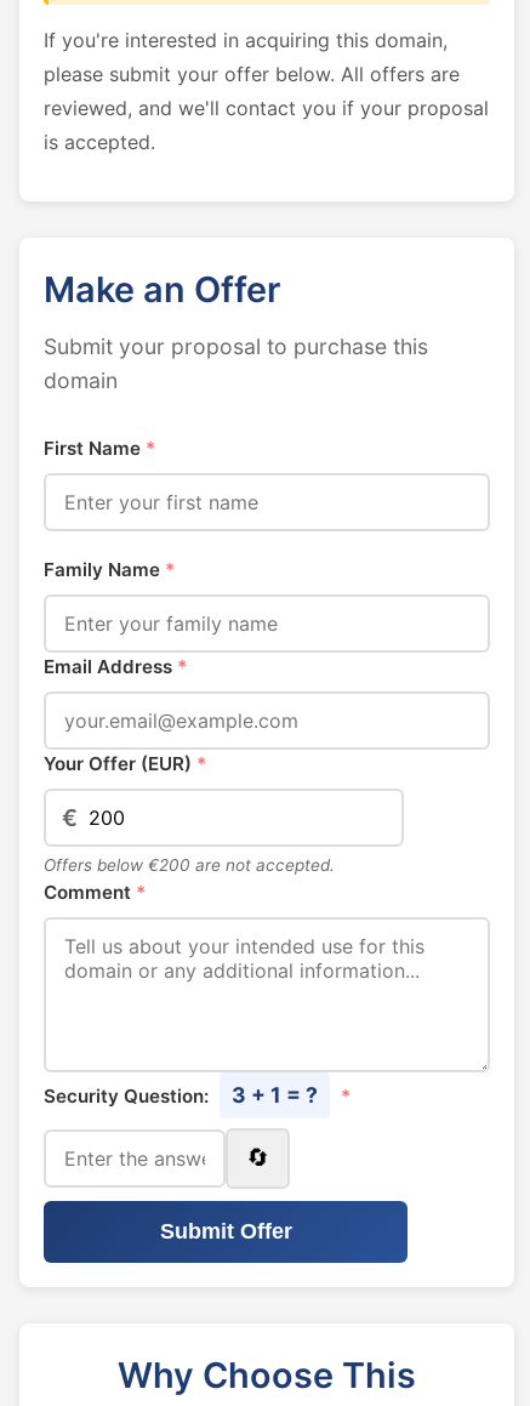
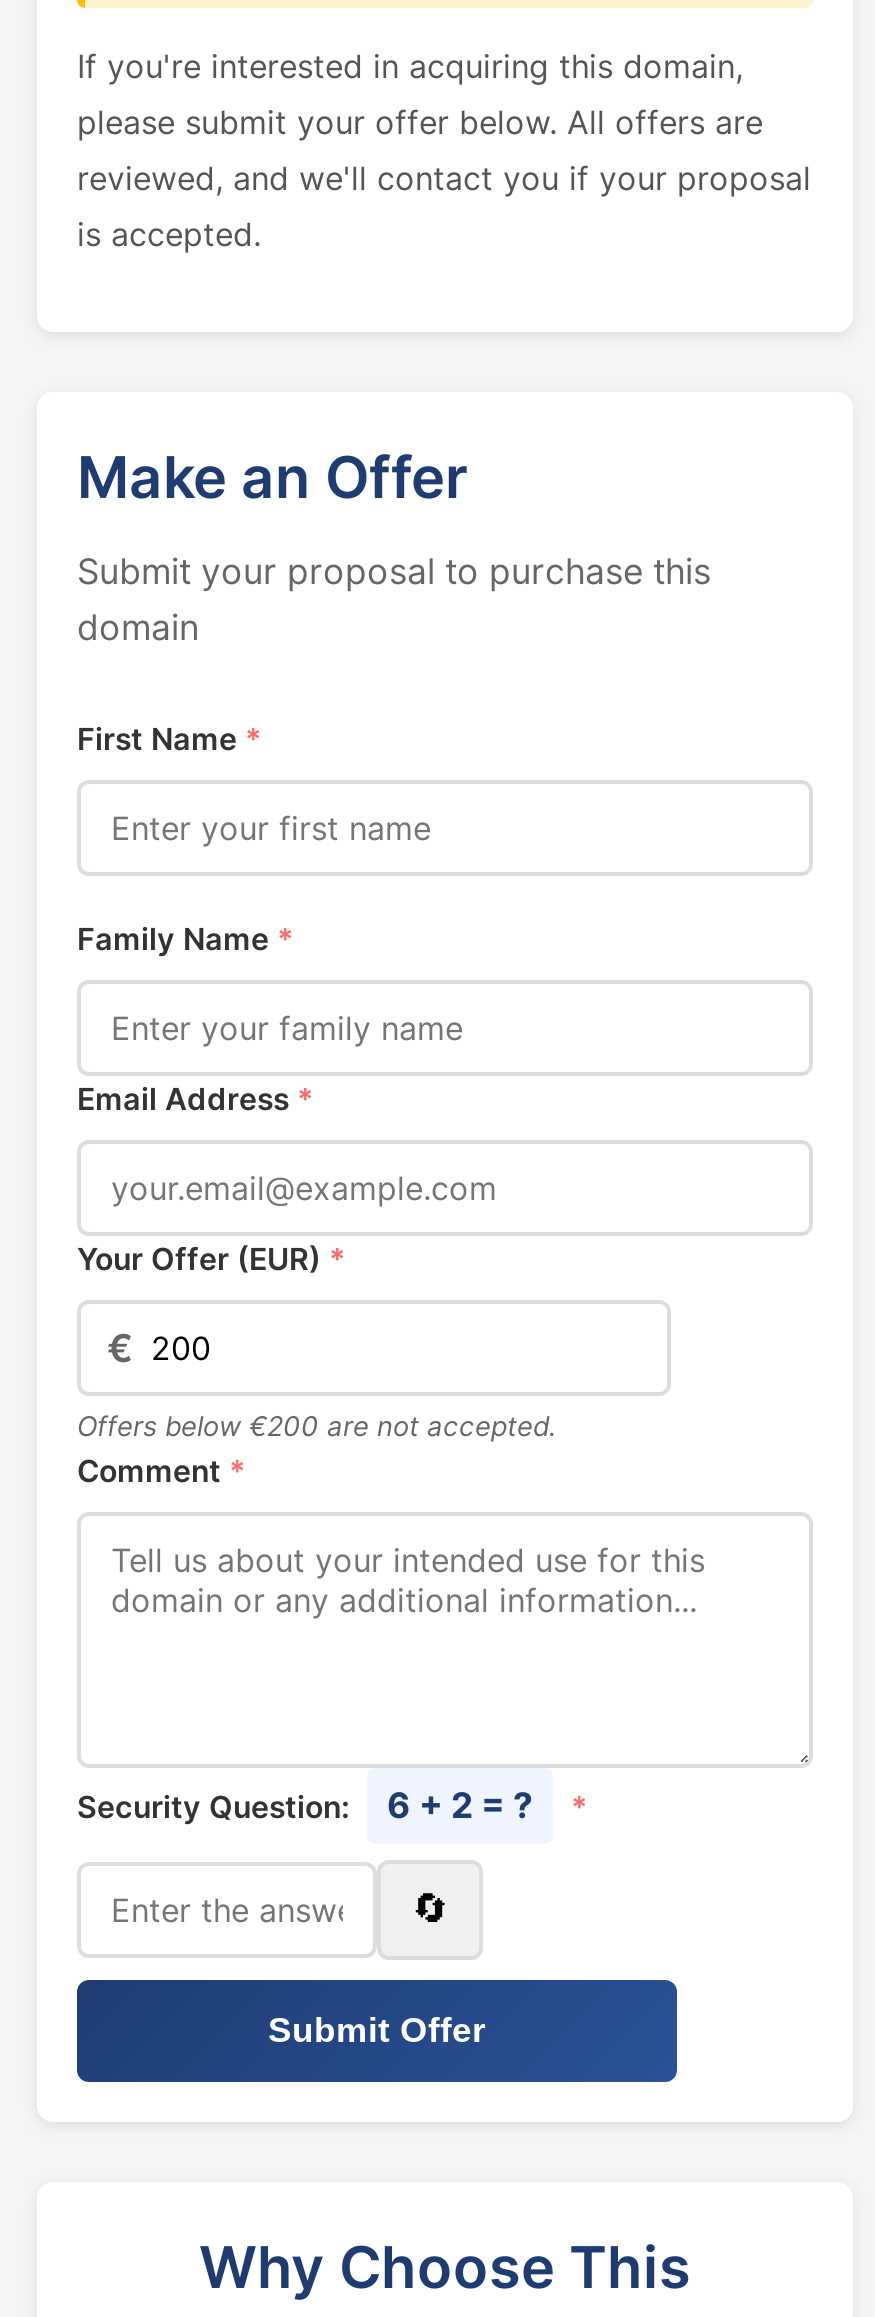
- 3 + 1 = ?
+ 6 + 2 = ?
